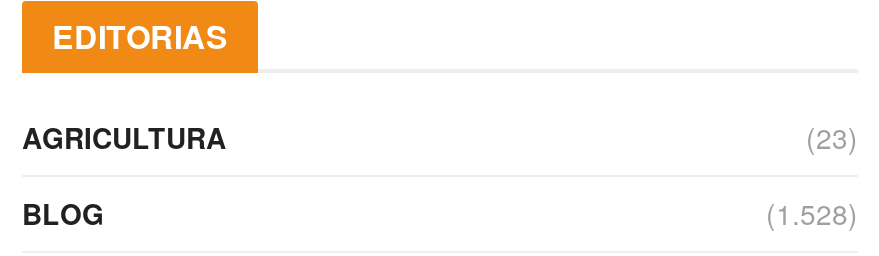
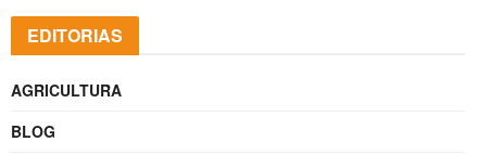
- (23)

- (1.528)
